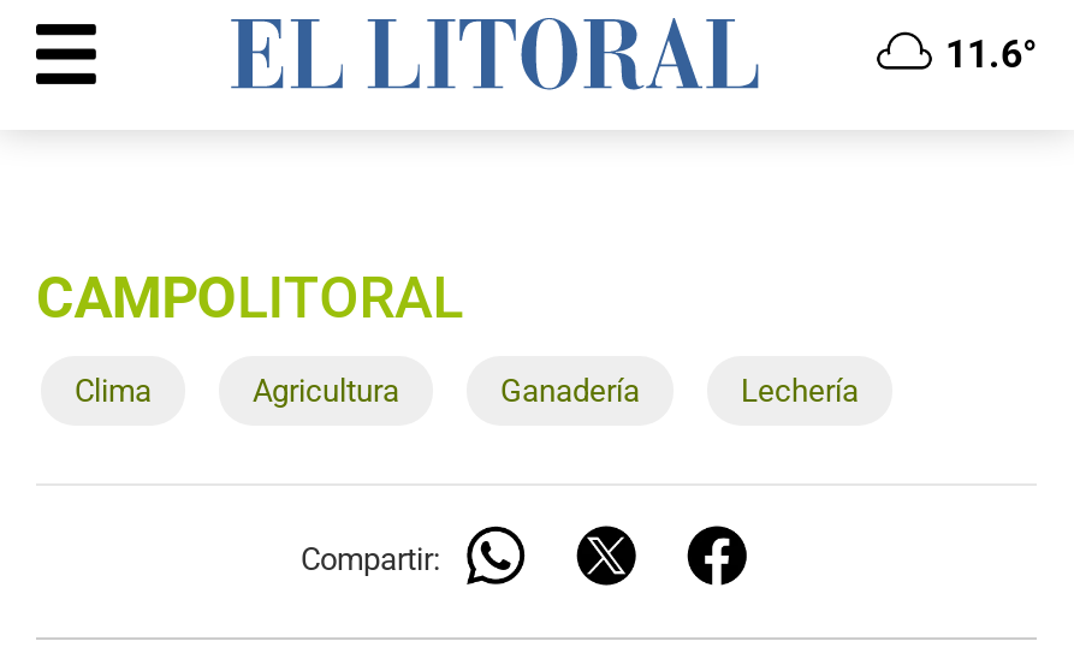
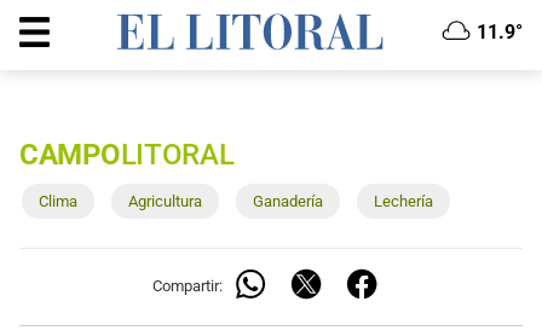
- 11.6°
+ 11.9°
